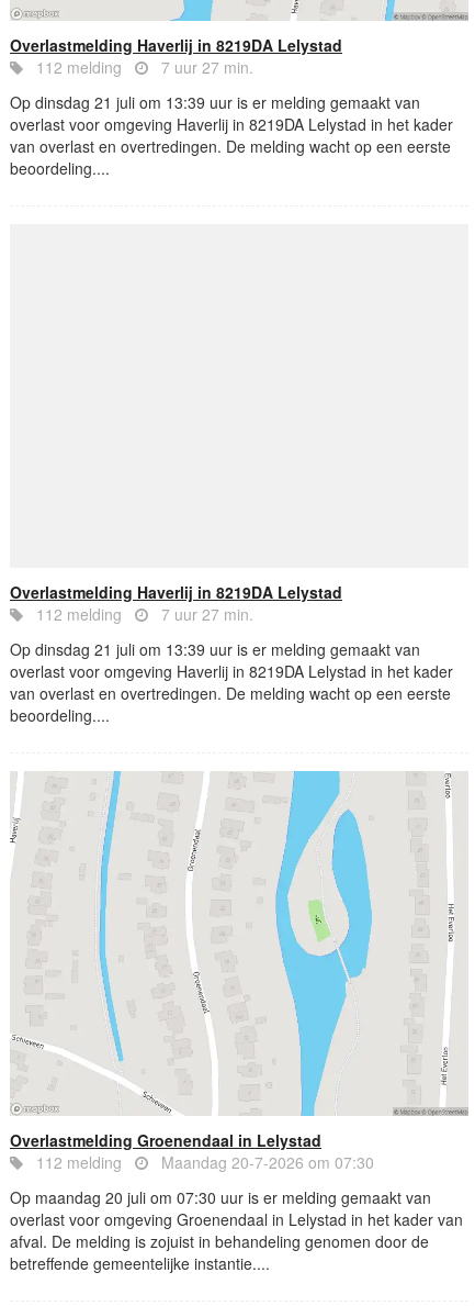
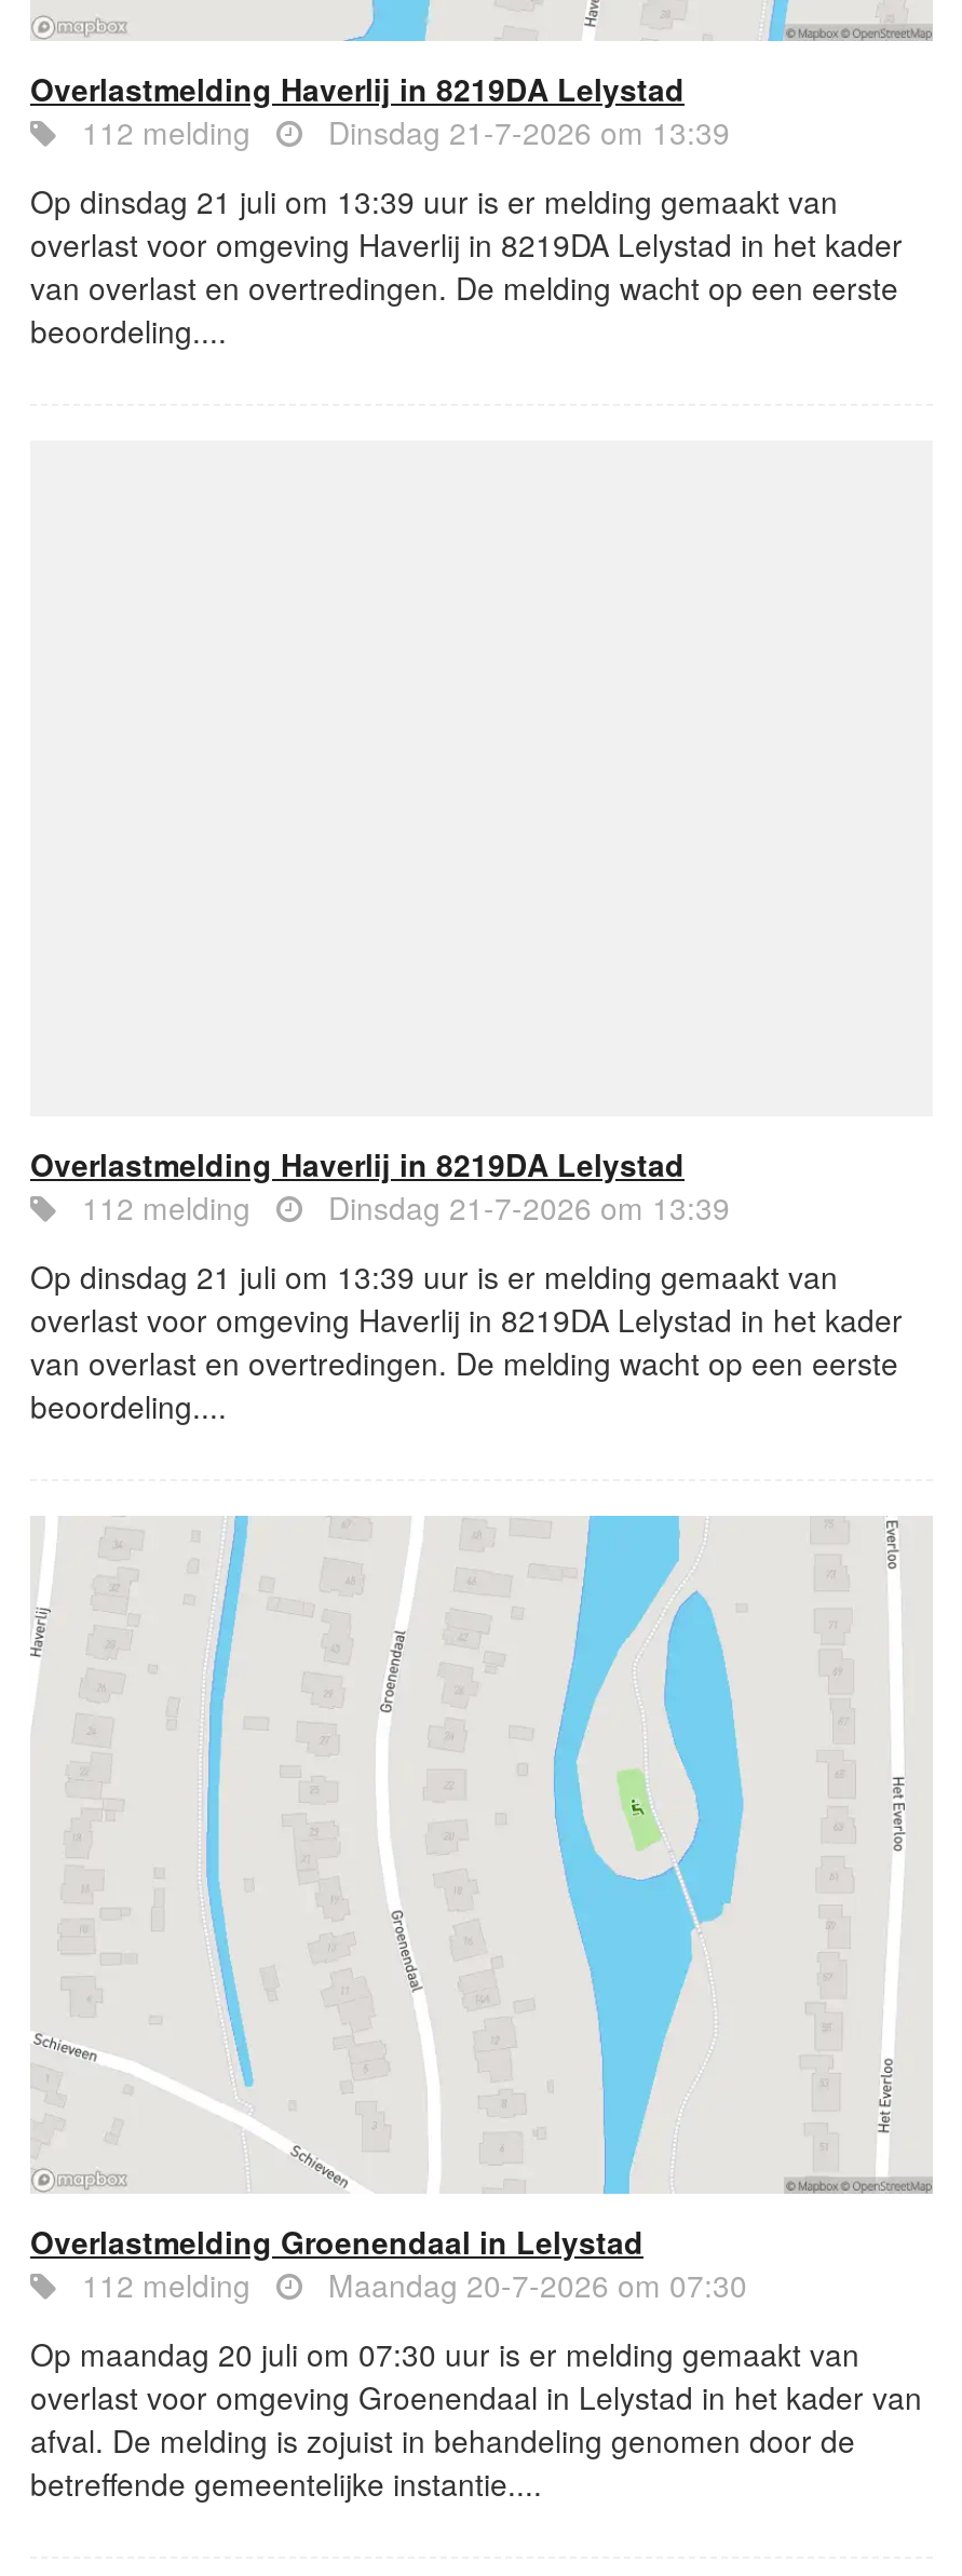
- 112 melding 7 uur 27 min.
+ 112 melding Dinsdag 21-7-2026 om 13:39

- 112 melding 7 uur 27 min.
+ 112 melding Dinsdag 21-7-2026 om 13:39
